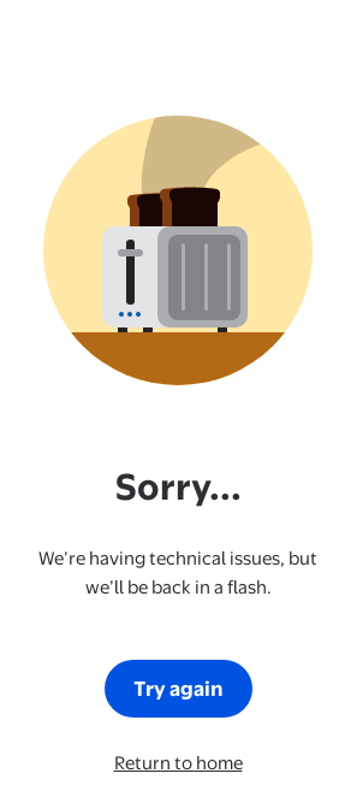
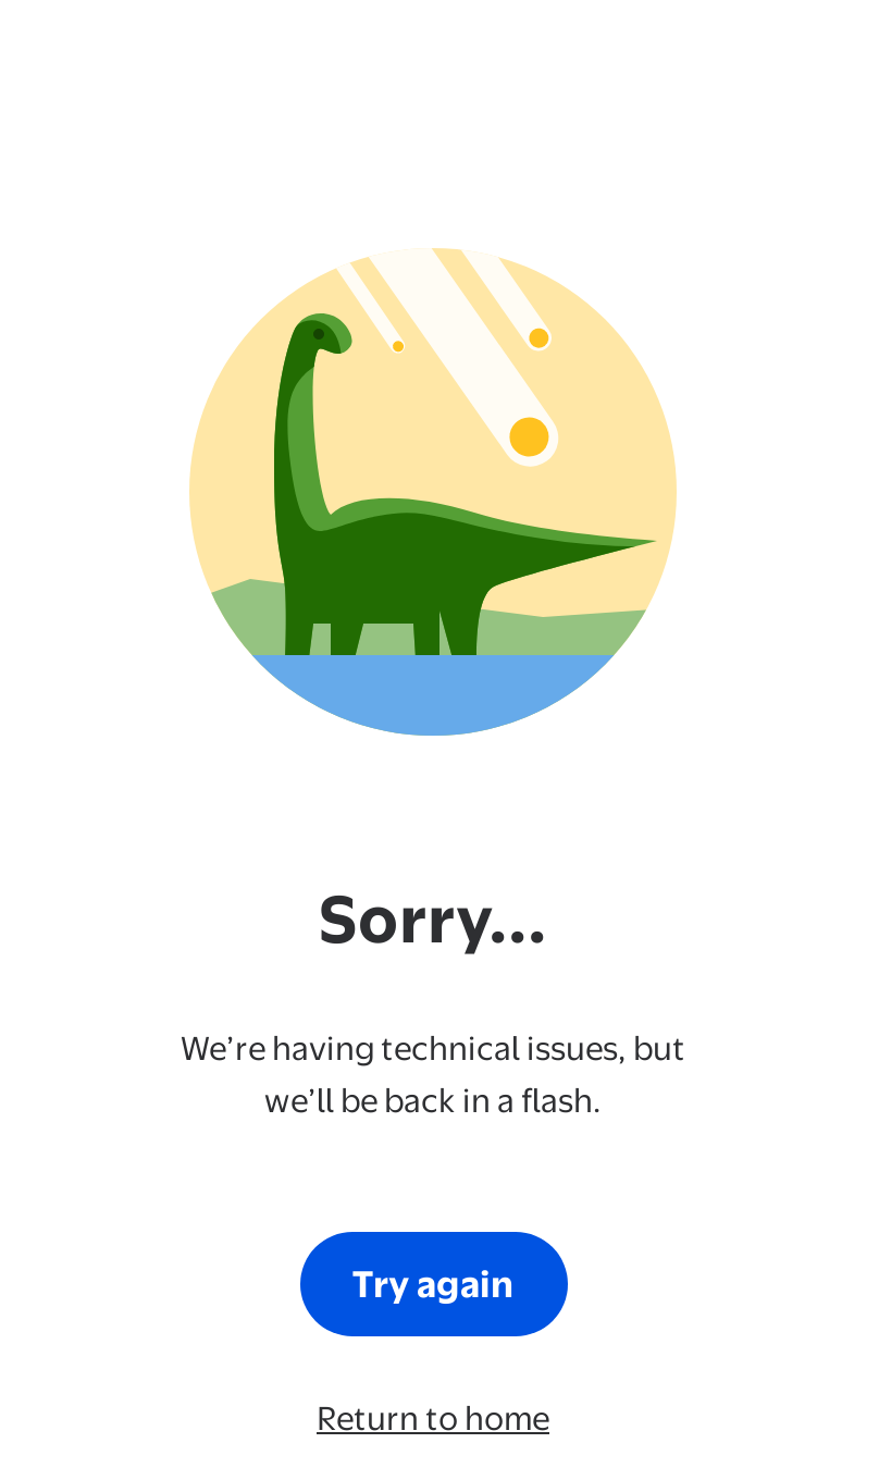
- [image]
+ [image]
